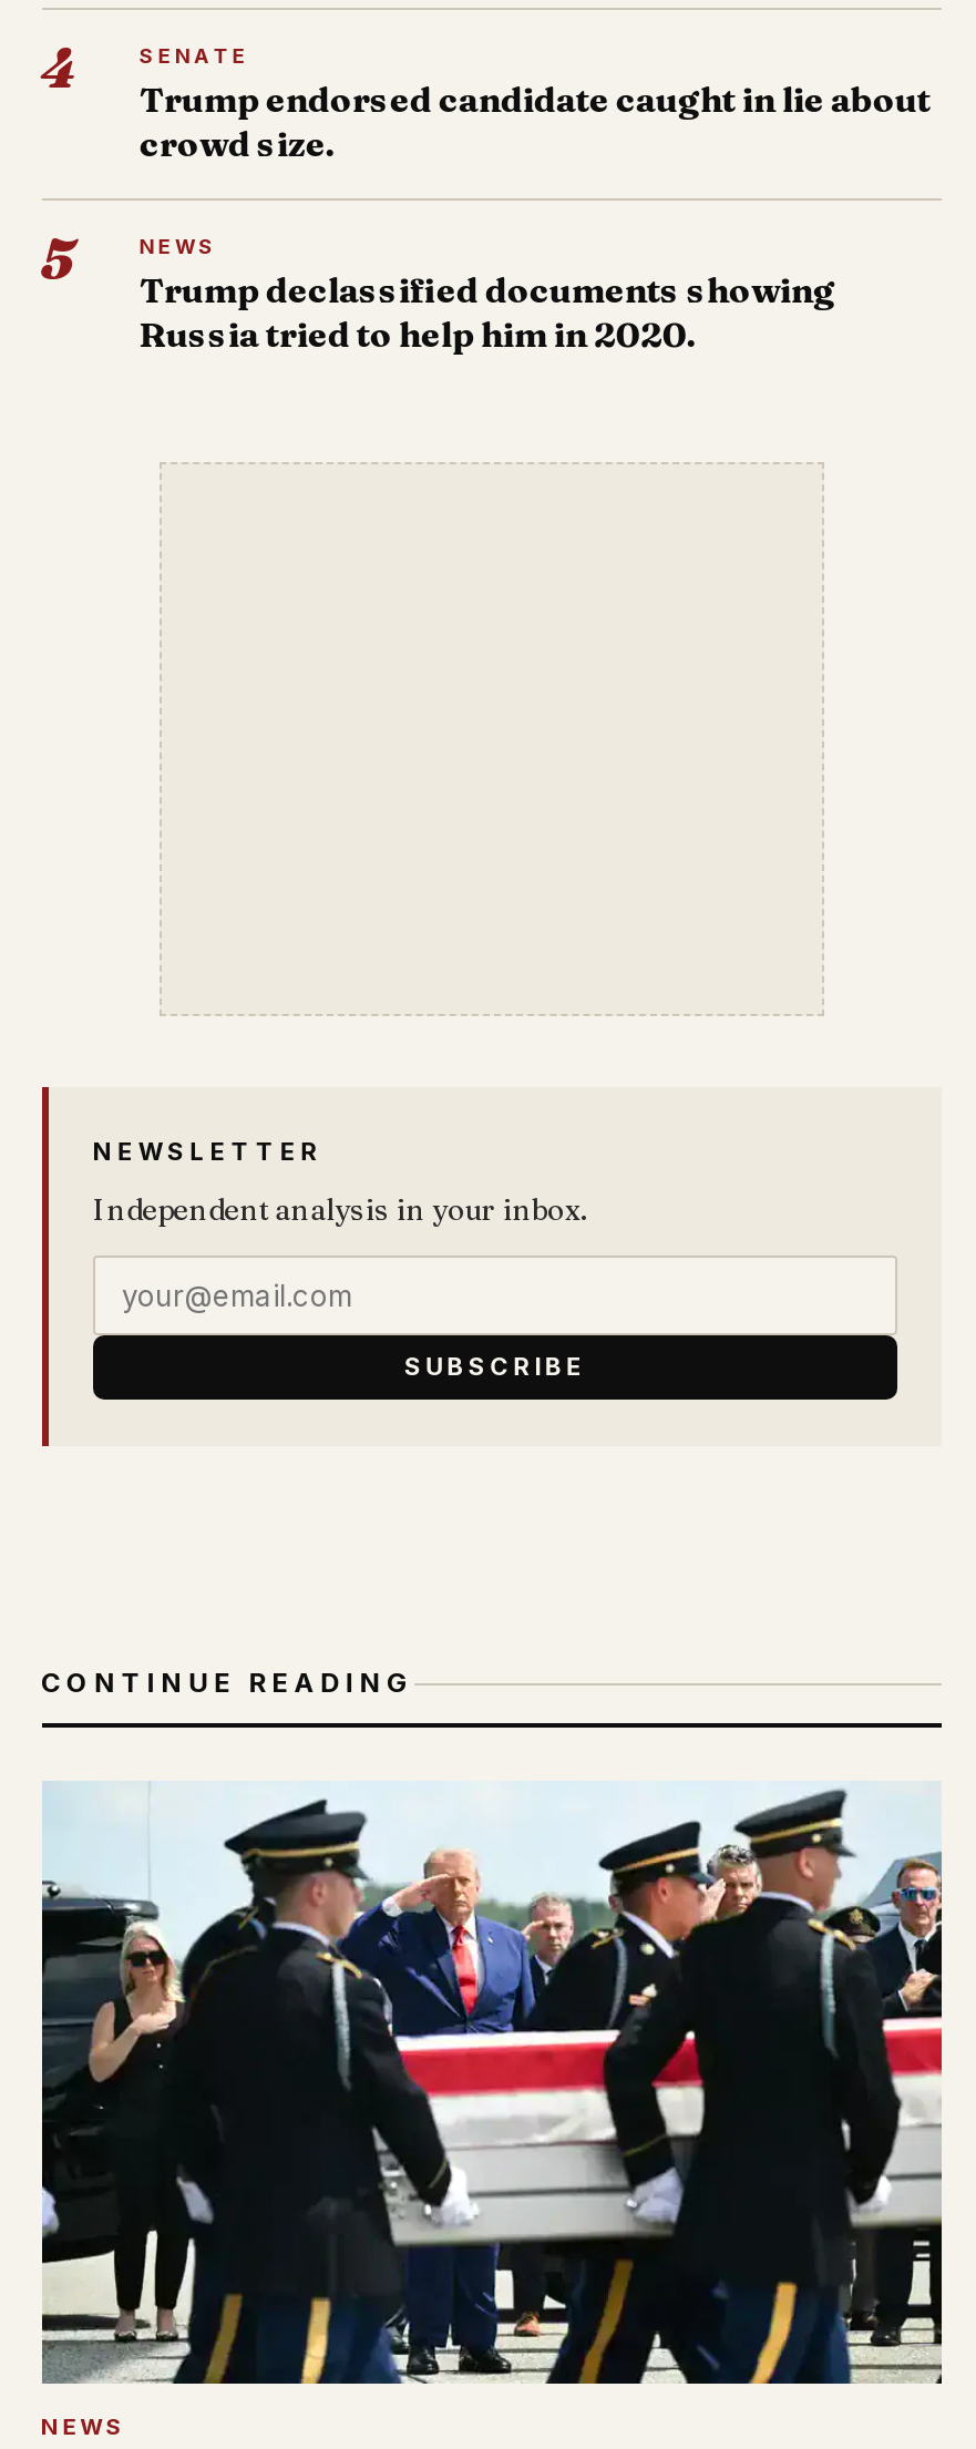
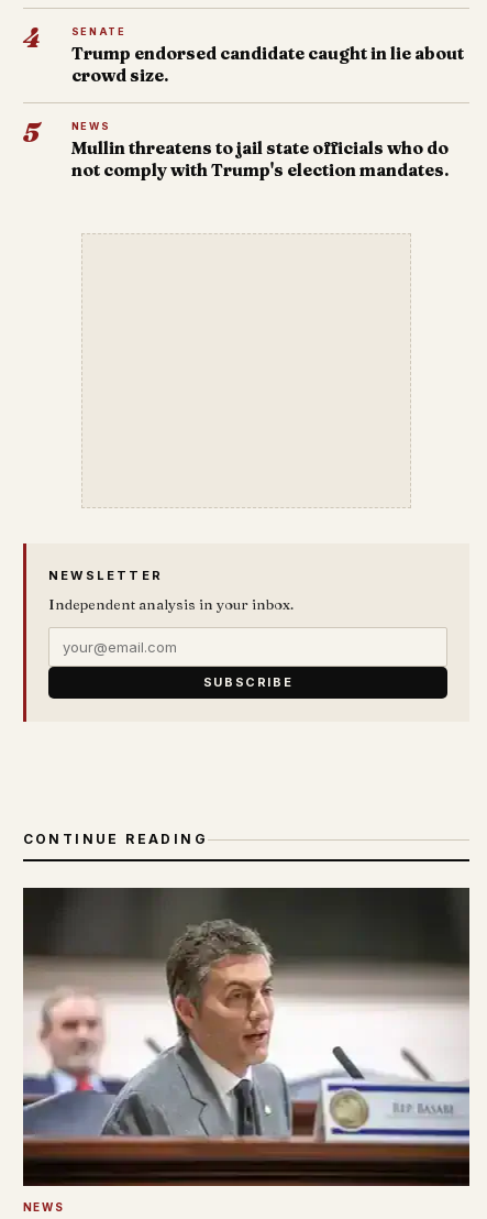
- Trump declassified documents showing
- Russia tried to help him in 2020.
+ Mullin threatens to jail state officials who do
+ not comply with Trump's election mandates.

- [image]
+ [image]
